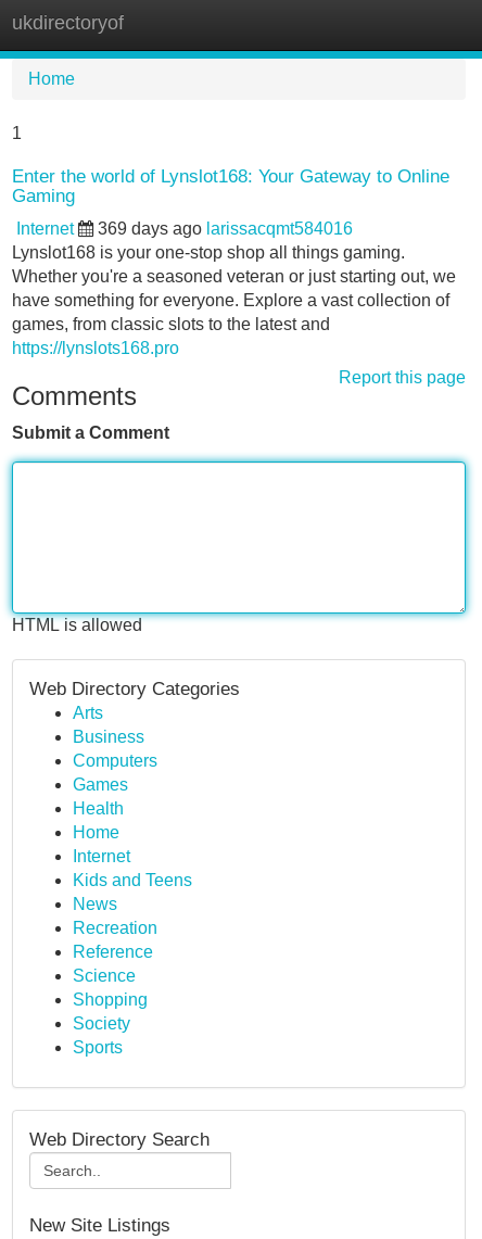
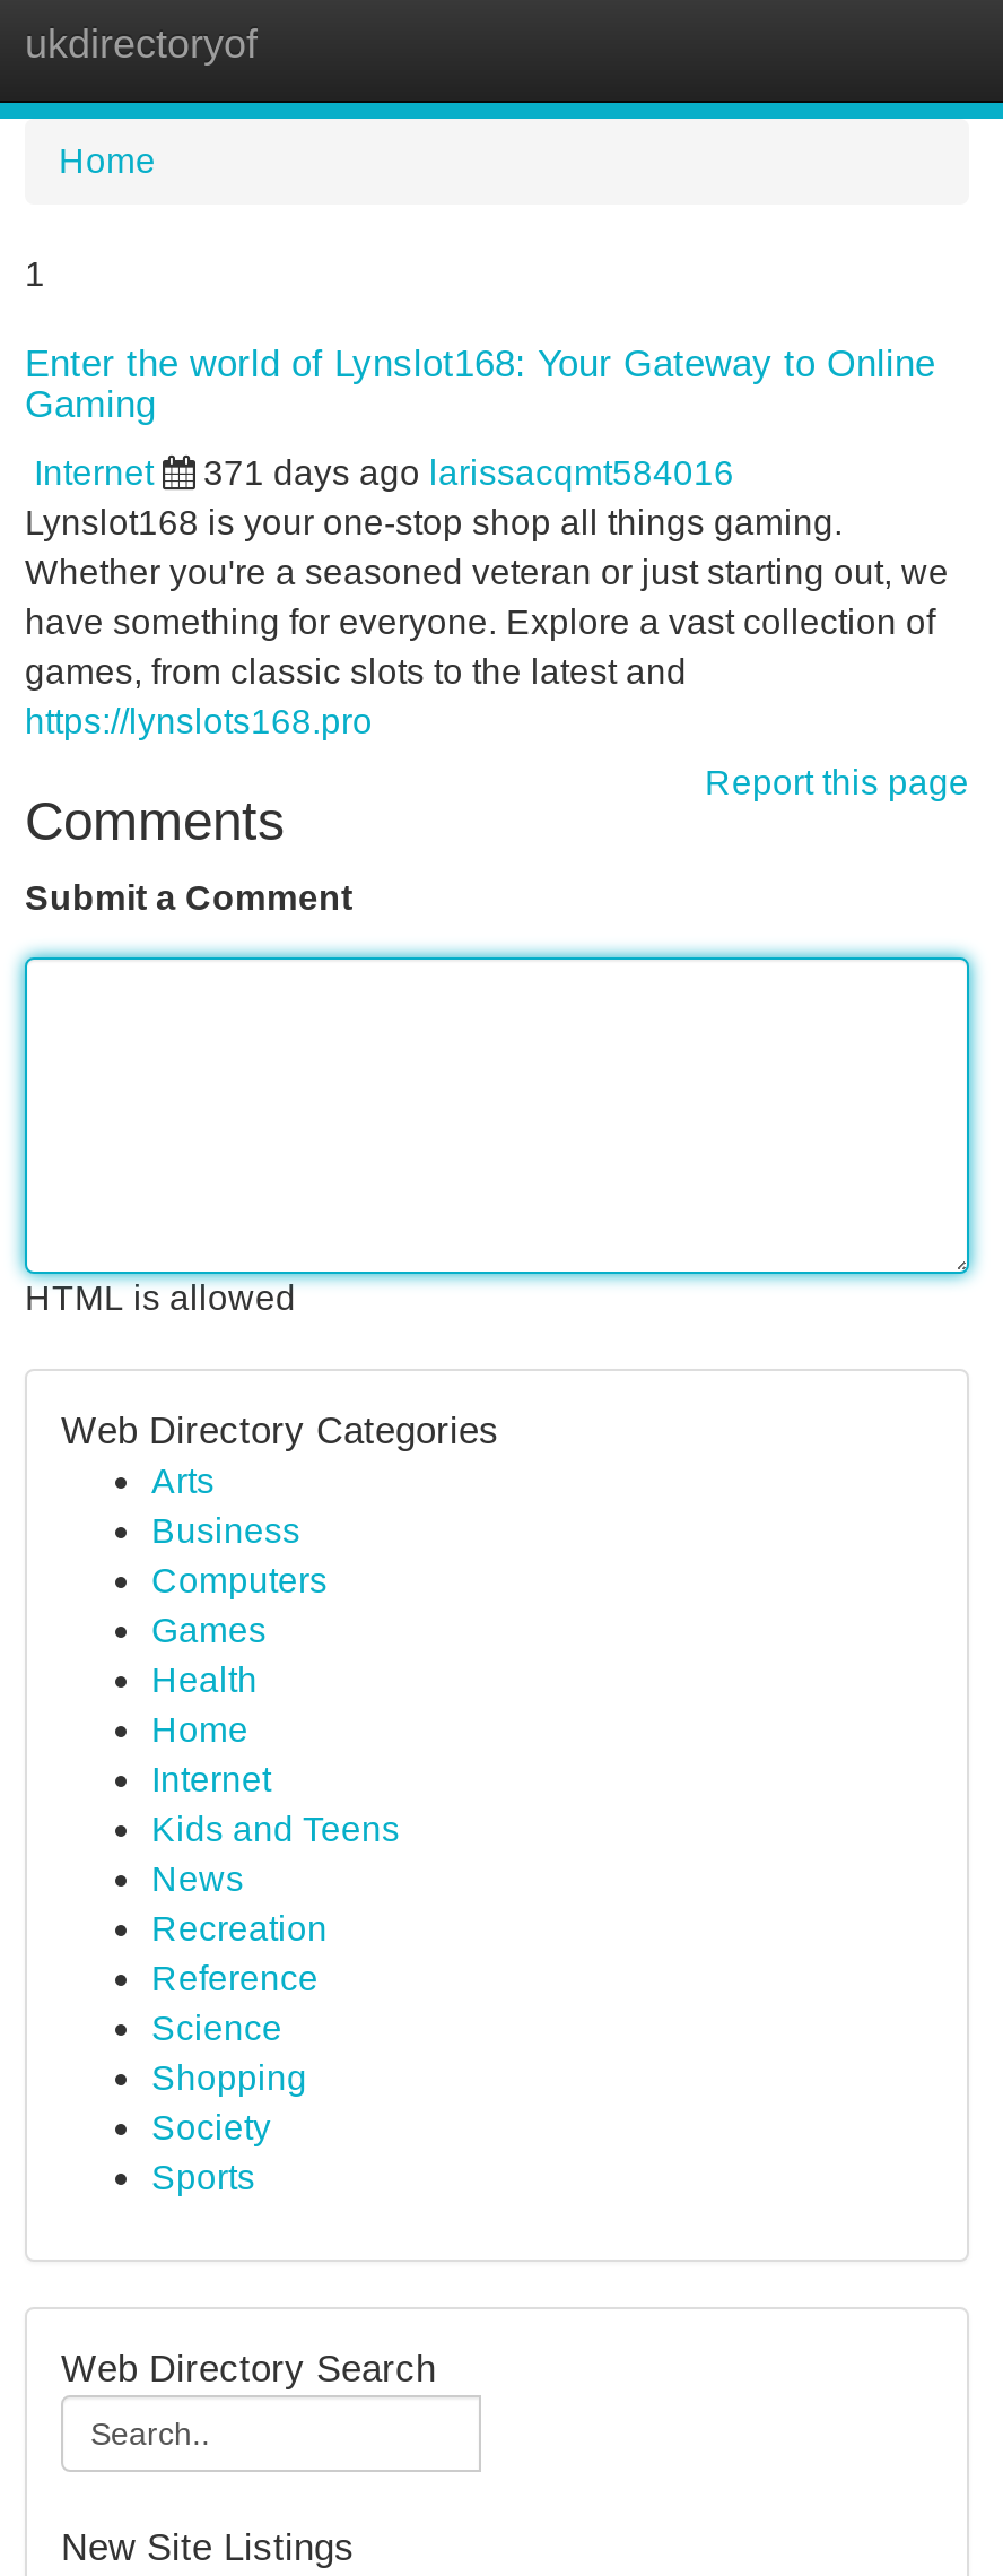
- 369 days ago larissacqmt584016
+ 371 days ago larissacqmt584016
